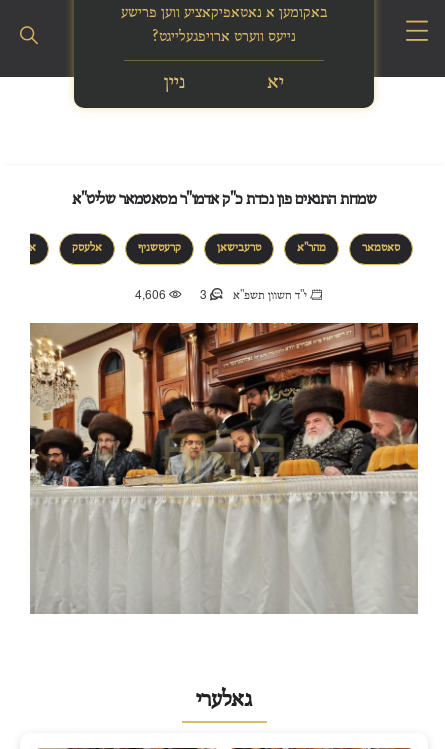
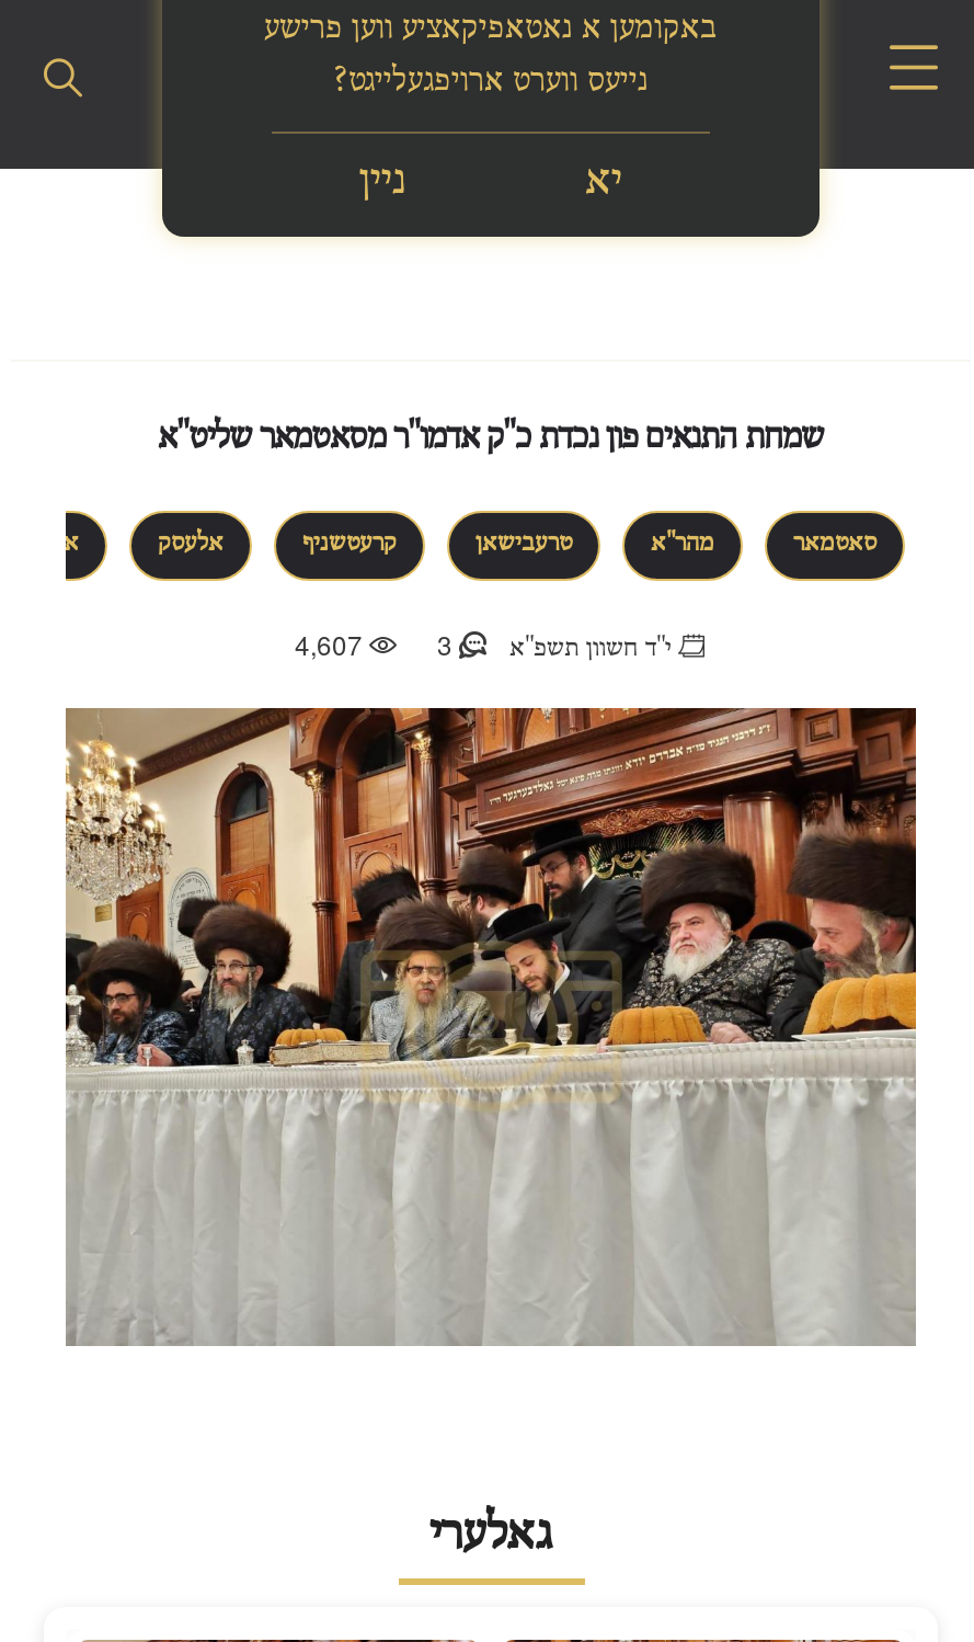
- 4,606
+ 4,607
